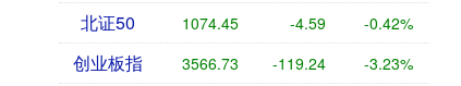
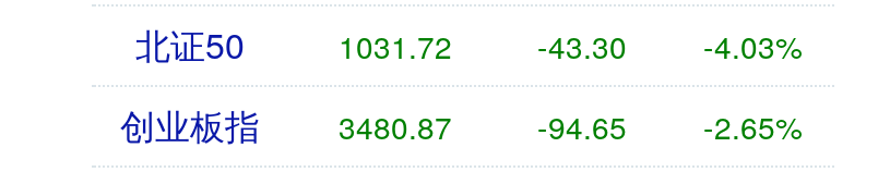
- 1074.45
+ 1031.72

- -4.59
+ -43.30

- -0.42%
+ -4.03%

- 3566.73
+ 3480.87

- -119.24
+ -94.65

- -3.23%
+ -2.65%
